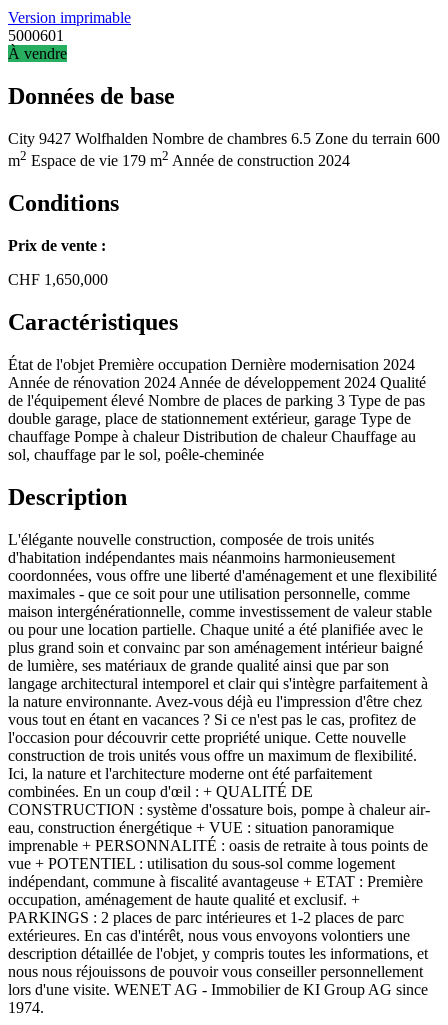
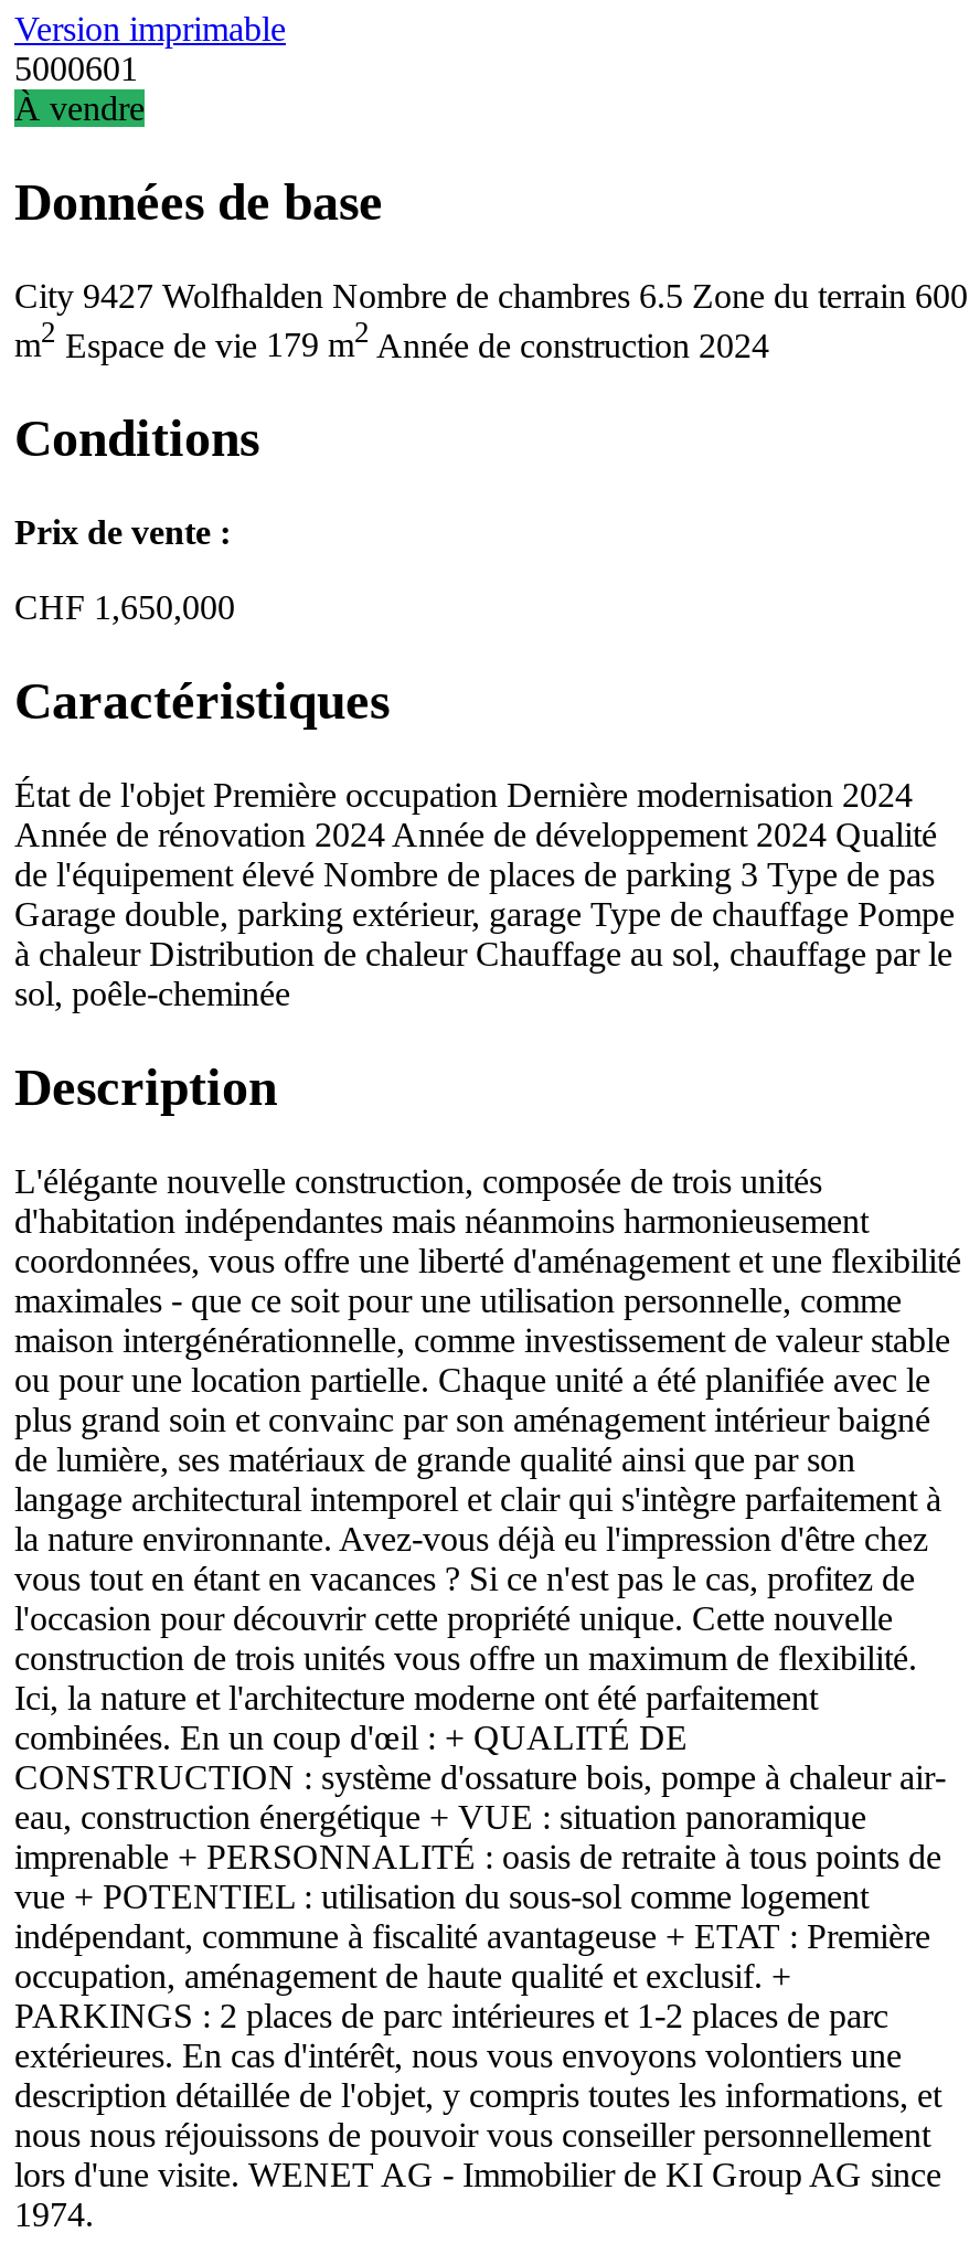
- double garage, place de stationnement extérieur, garage Type de
- chauffage Pompe à chaleur Distribution de chaleur Chauffage au
- sol, chauffage par le sol, poêle-cheminée
+ Garage double, parking extérieur, garage Type de chauffage Pompe
+ à chaleur Distribution de chaleur Chauffage au sol, chauffage par le
+ sol, poêle-cheminée
